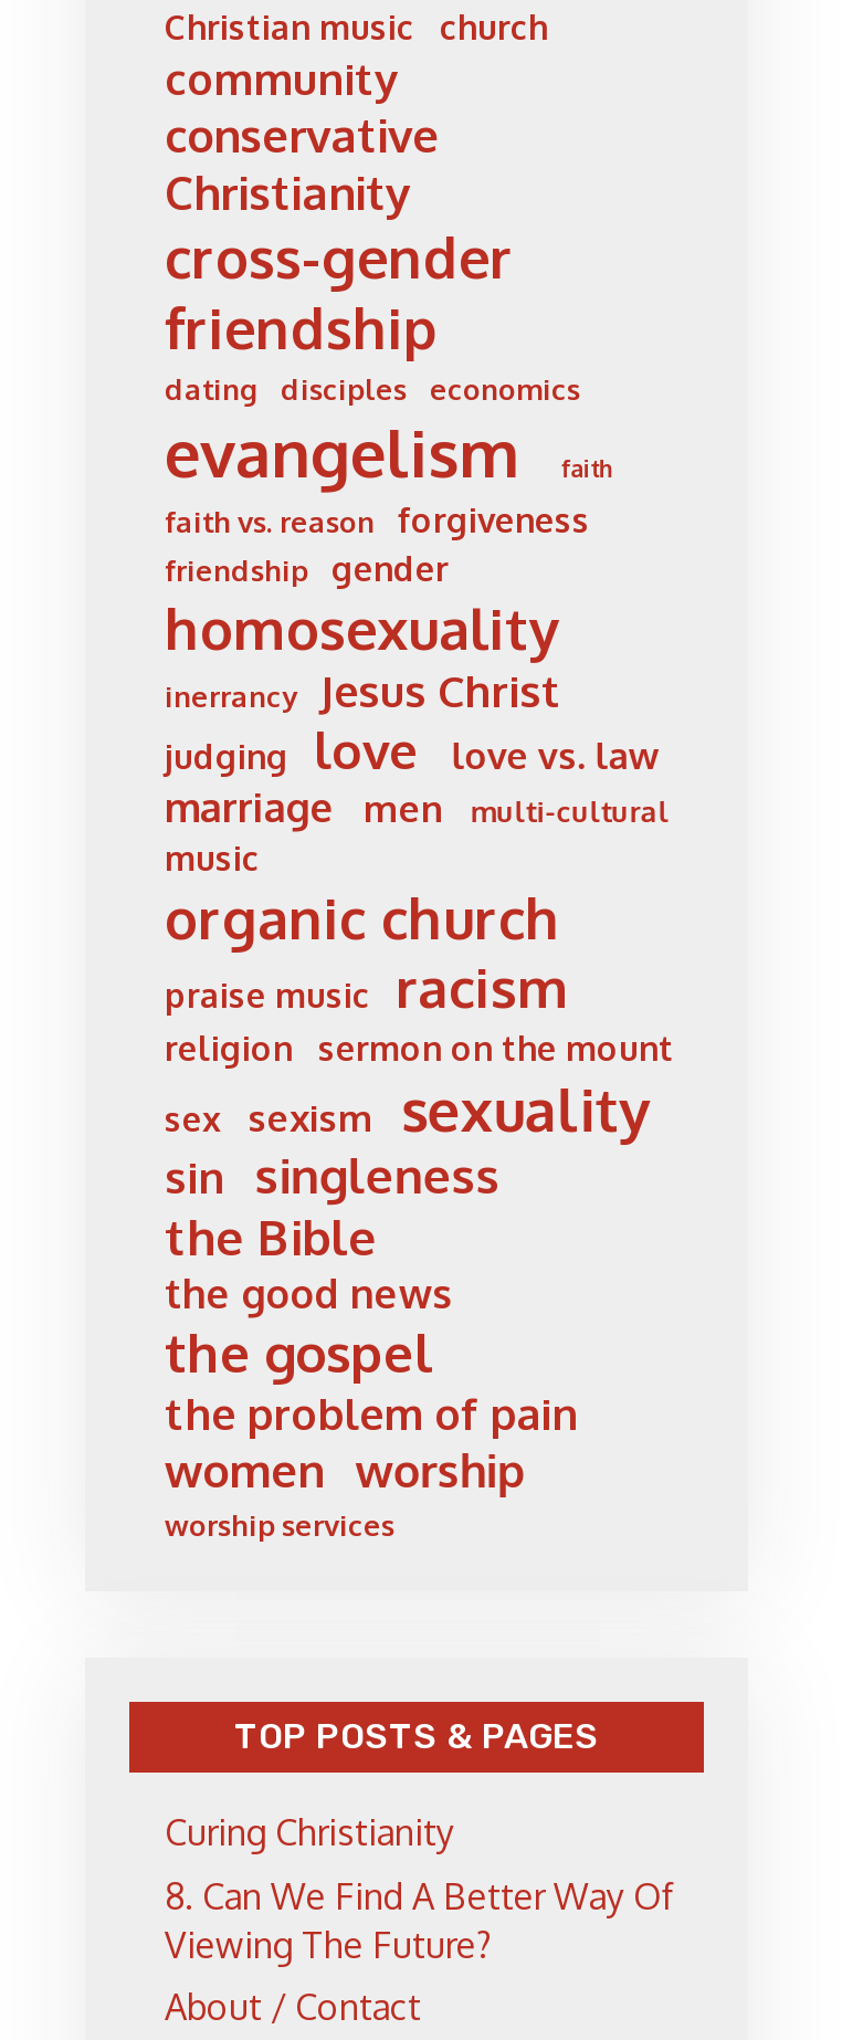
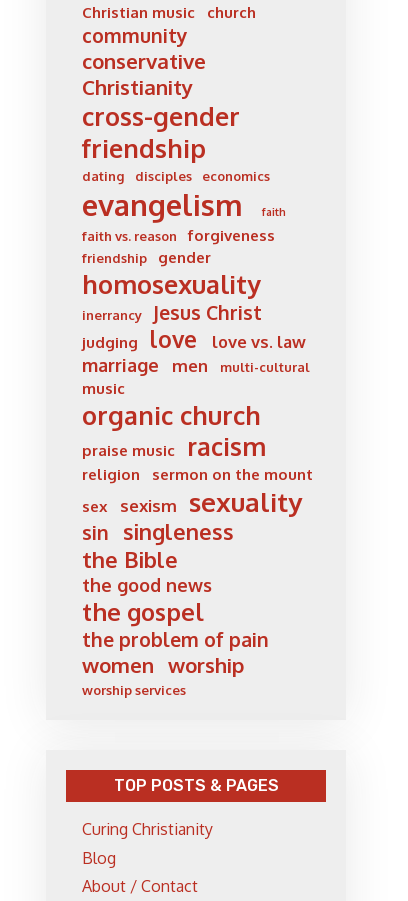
- 8. Can We Find A Better Way Of
- Viewing The Future?
+ Blog
